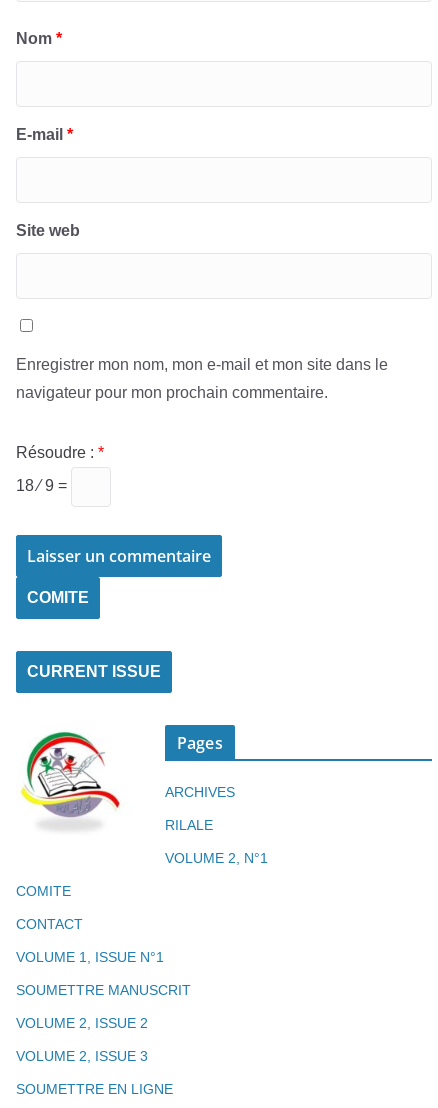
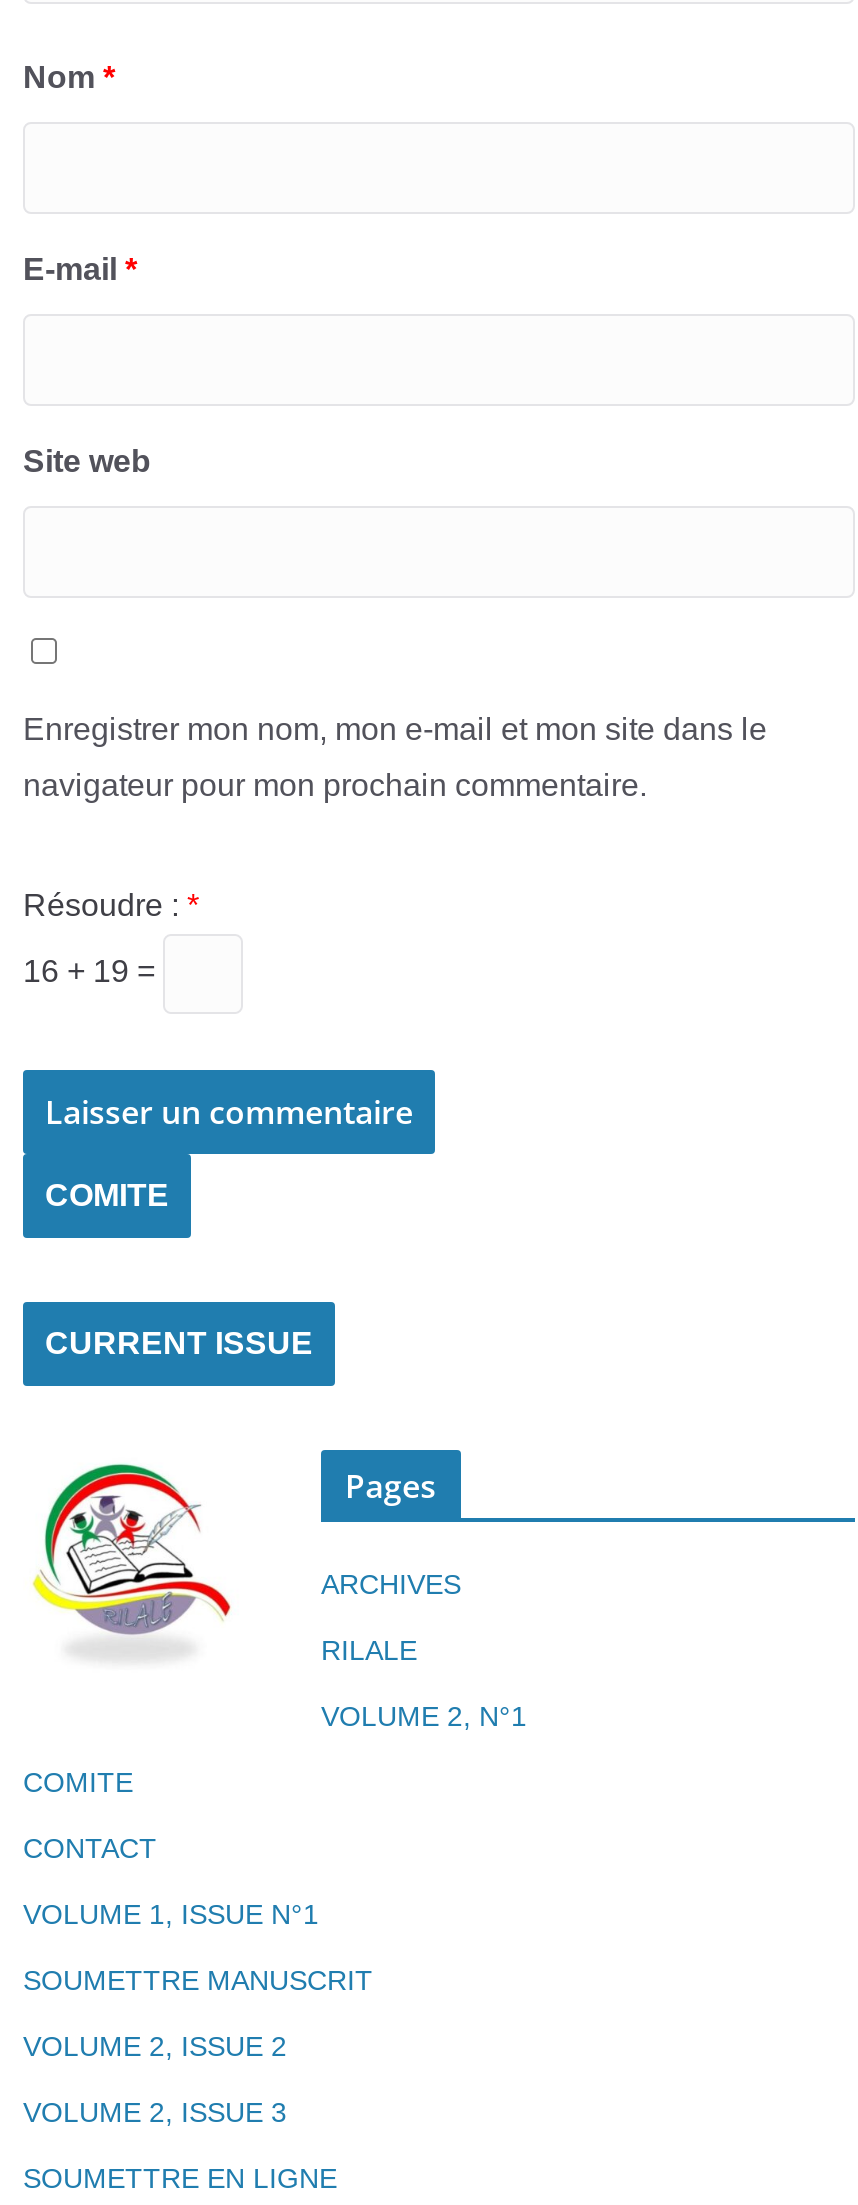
- 18 ⁄ 9 =
+ 16 + 19 =
